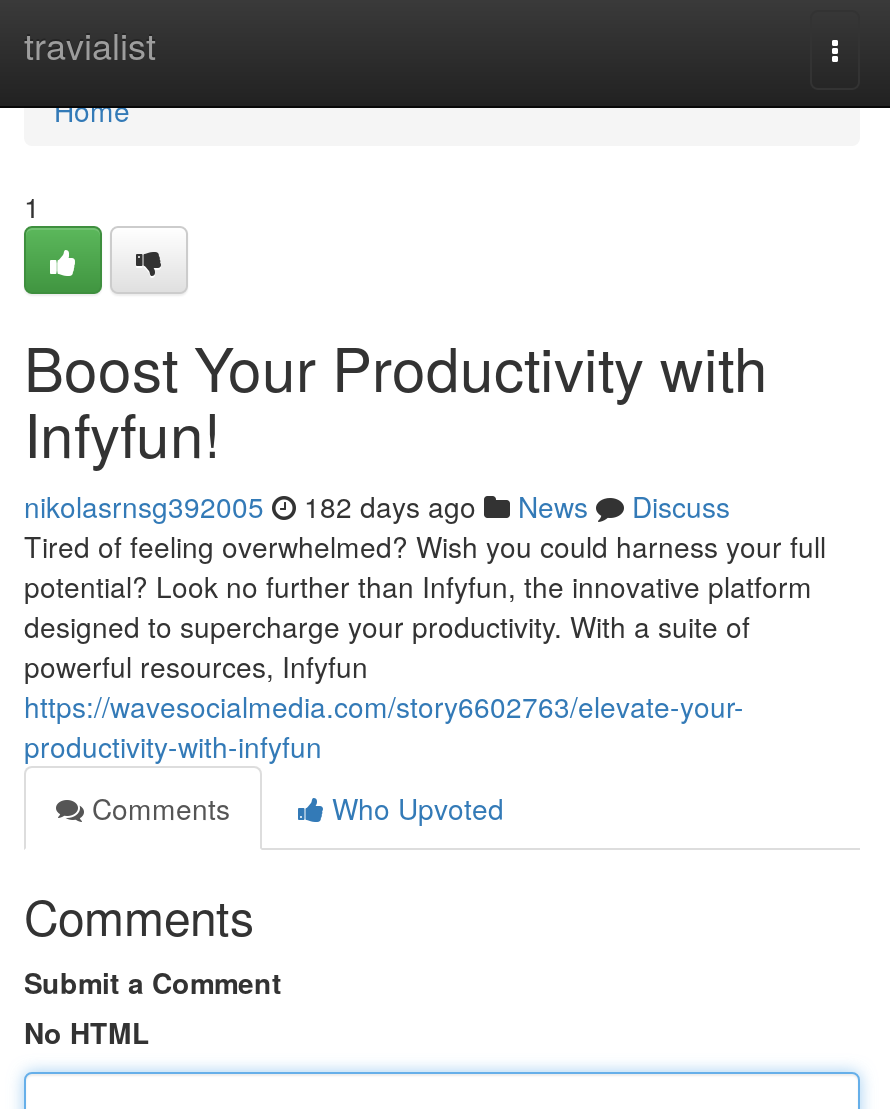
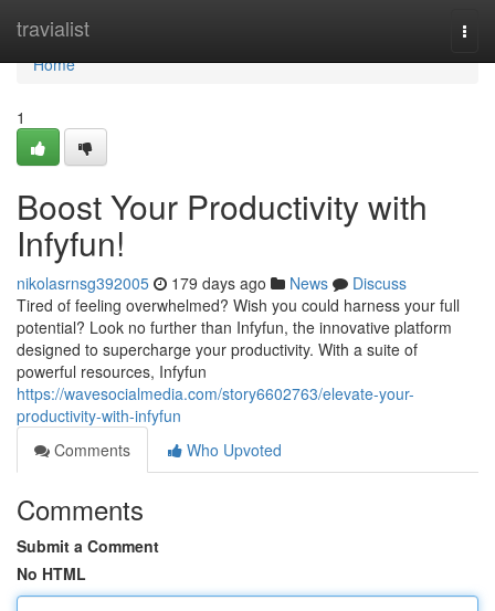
- nikolasrnsg392005 182 days ago News Discuss
+ nikolasrnsg392005 179 days ago News Discuss
